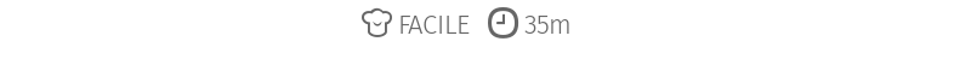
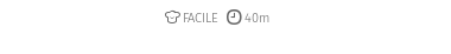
- FACILE 35m
+ FACILE 40m
